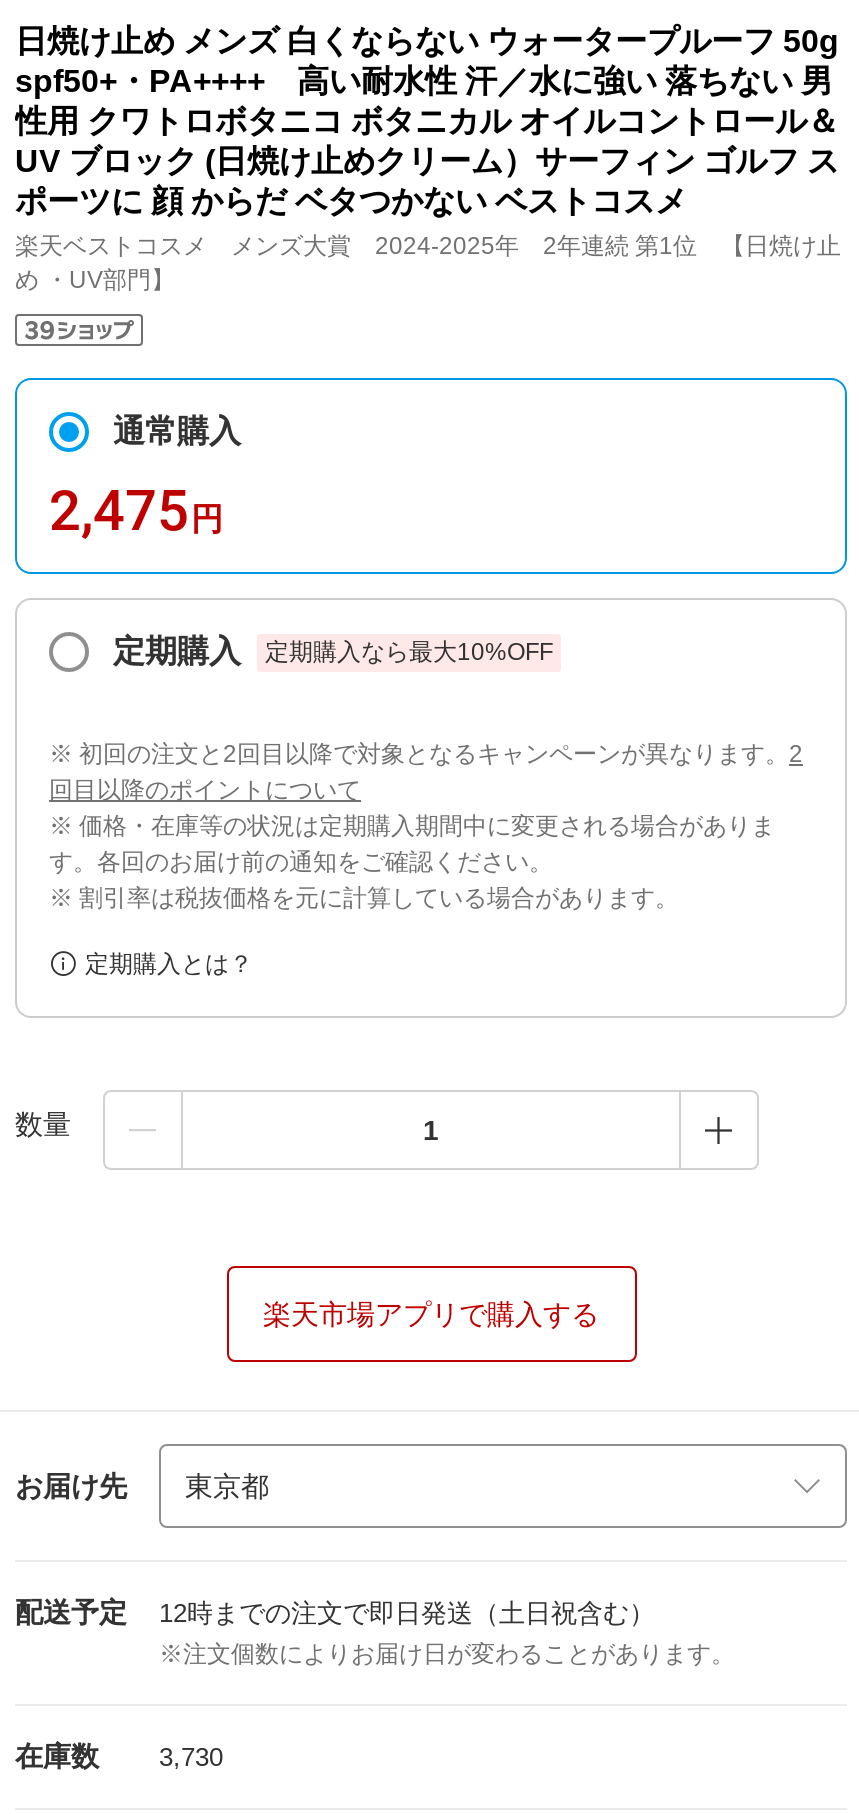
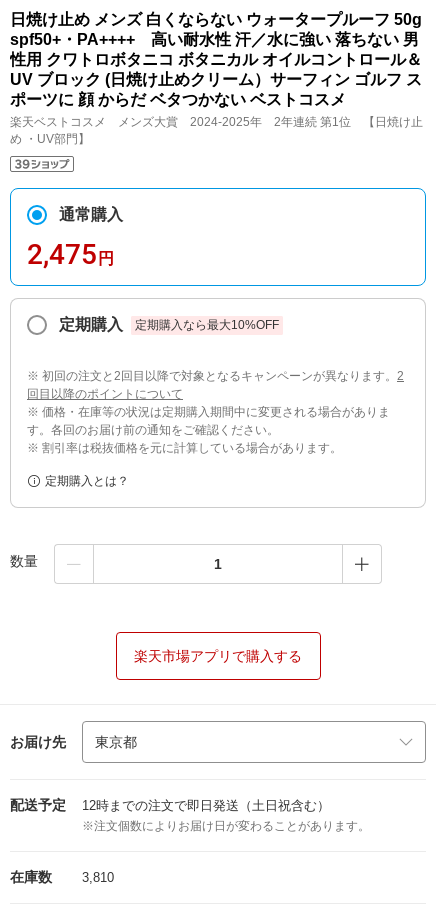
- 在庫数 3,730
+ 在庫数 3,810
